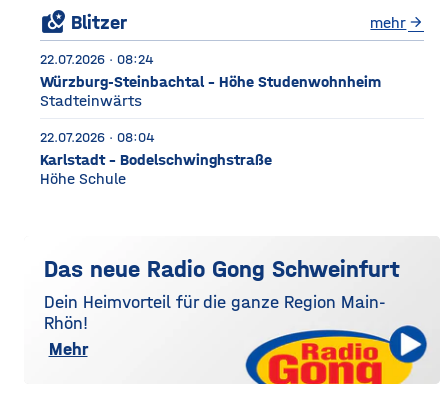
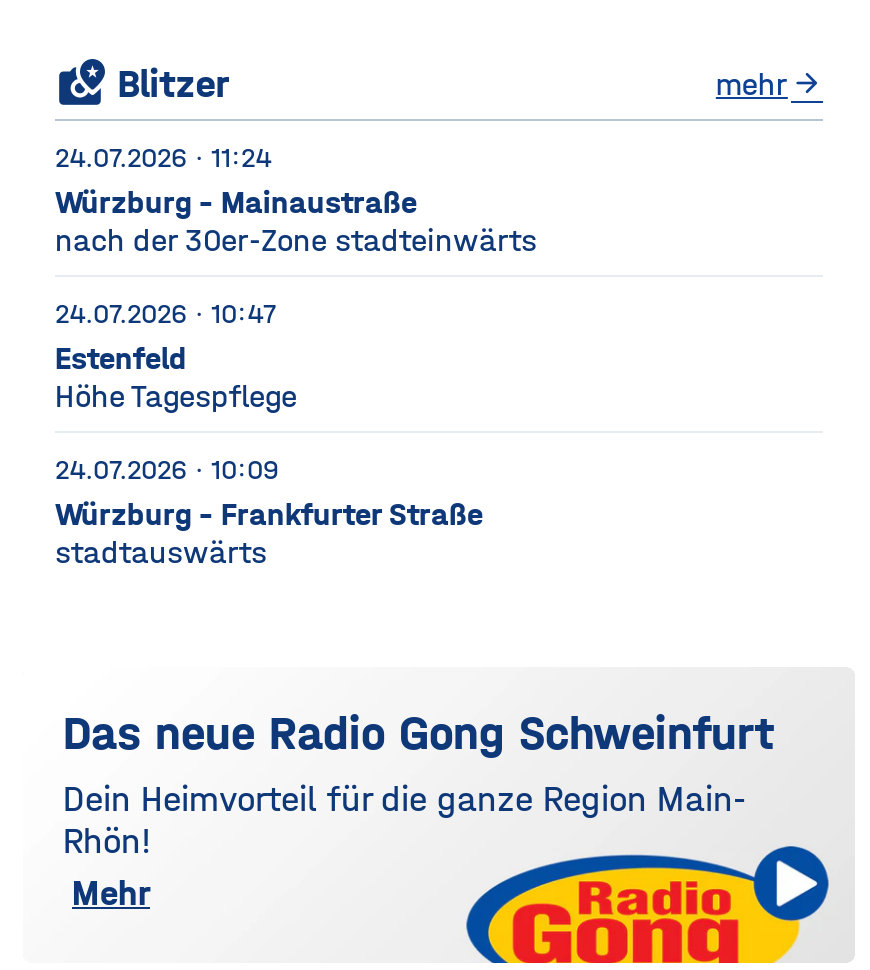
- 22.07.2026 · 08:24
- Würzburg-Steinbachtal - Höhe Studenwohnheim
- Stadteinwärts
- 22.07.2026 · 08:04
- Karlstadt - Bodelschwinghstraße
- Höhe Schule
+ 24.07.2026 · 11:24
+ Würzburg - Mainaustraße
+ nach der 30er-Zone stadteinwärts
+ 24.07.2026 · 10:47
+ Estenfeld
+ Höhe Tagespflege
+ 24.07.2026 · 10:09
+ Würzburg - Frankfurter Straße
+ stadtauswärts
